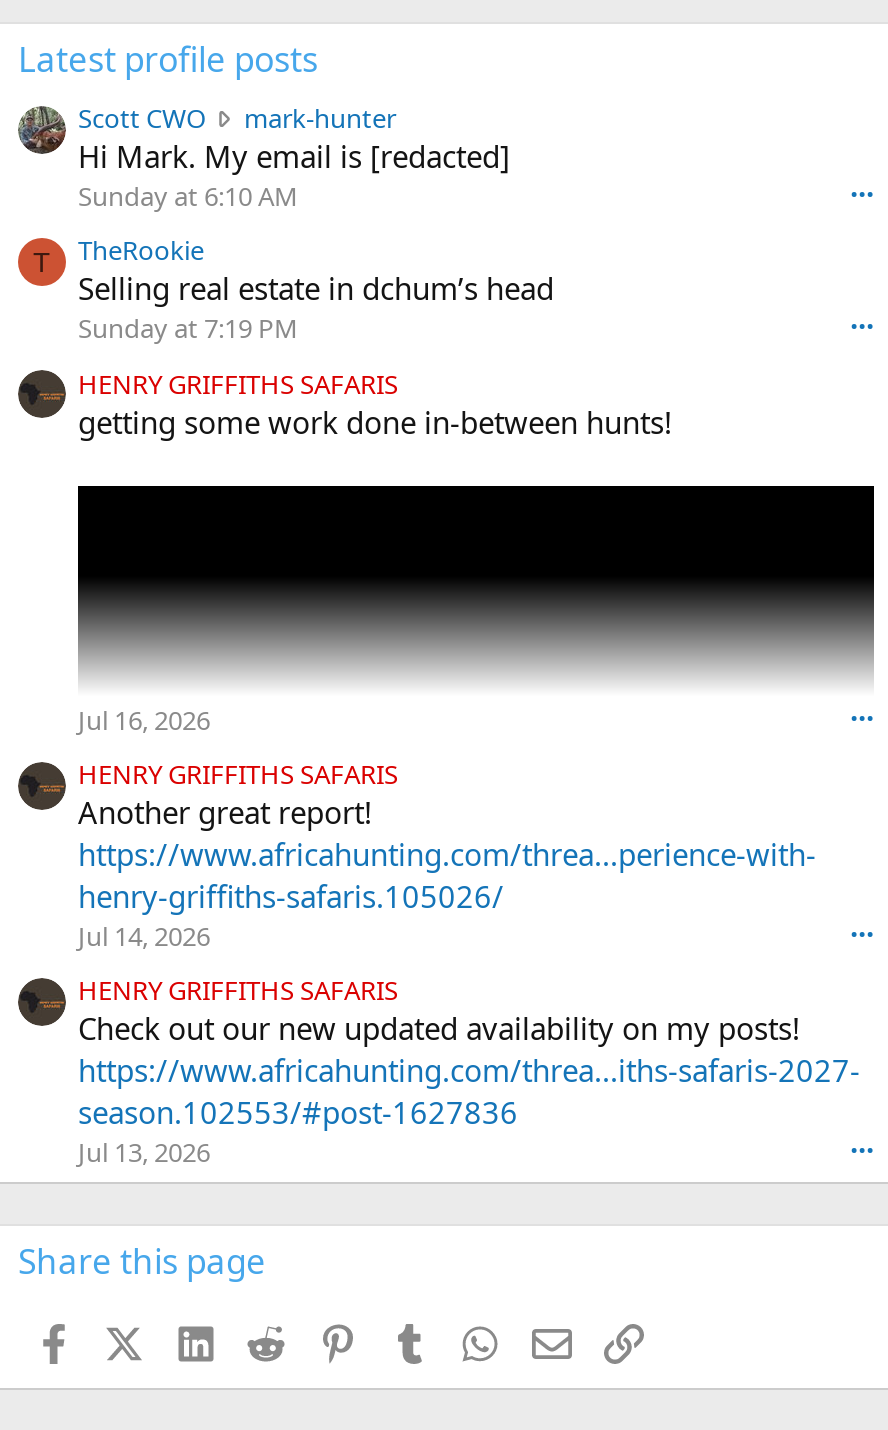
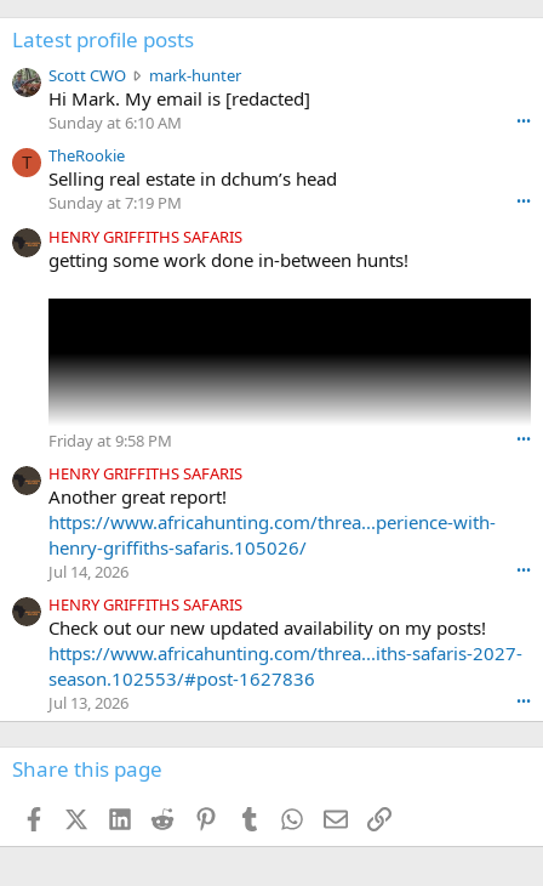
- Jul 16, 2026
+ Friday at 9:58 PM
